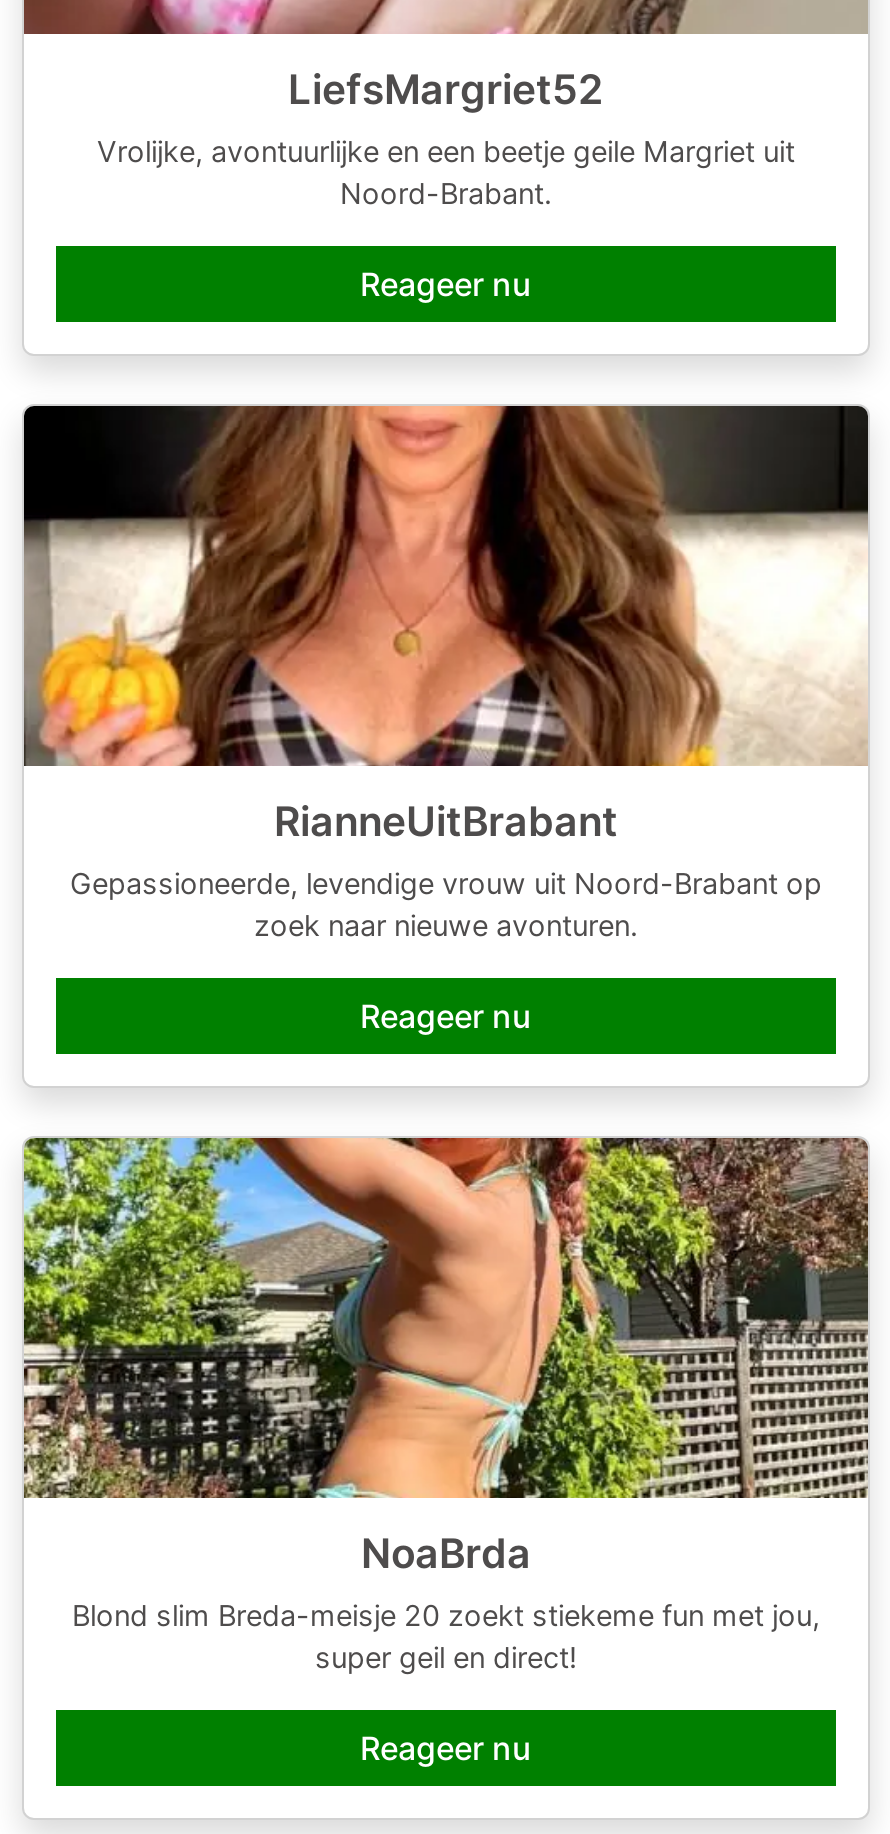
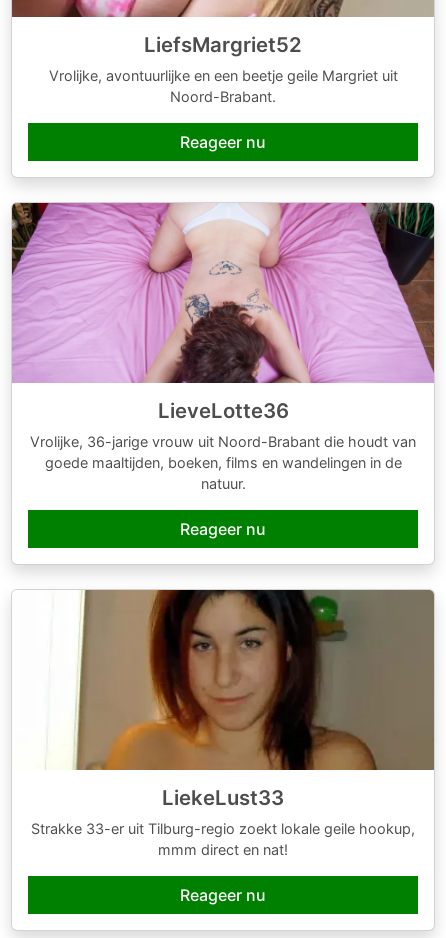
- [image]
- RianneUitBrabant
- Gepassioneerde, levendige vrouw uit Noord-Brabant op
- zoek naar nieuwe avonturen.
+ [image]
+ LieveLotte36
+ Vrolijke, 36-jarige vrouw uit Noord-Brabant die houdt van
+ goede maaltijden, boeken, films en wandelingen in de
+ natuur.

- [image]
- NoaBrda
- Blond slim Breda-meisje 20 zoekt stiekeme fun met jou,
- super geil en direct!
+ [image]
+ LiekeLust33
+ Strakke 33-er uit Tilburg-regio zoekt lokale geile hookup,
+ mmm direct en nat!
